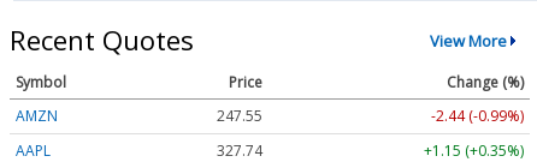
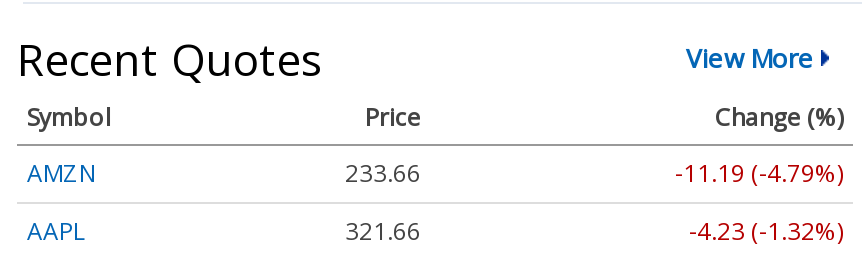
- 247.55
+ 233.66

- -2.44 (-0.99%)
+ -11.19 (-4.79%)

- 327.74
+ 321.66

- +1.15 (+0.35%)
+ -4.23 (-1.32%)
